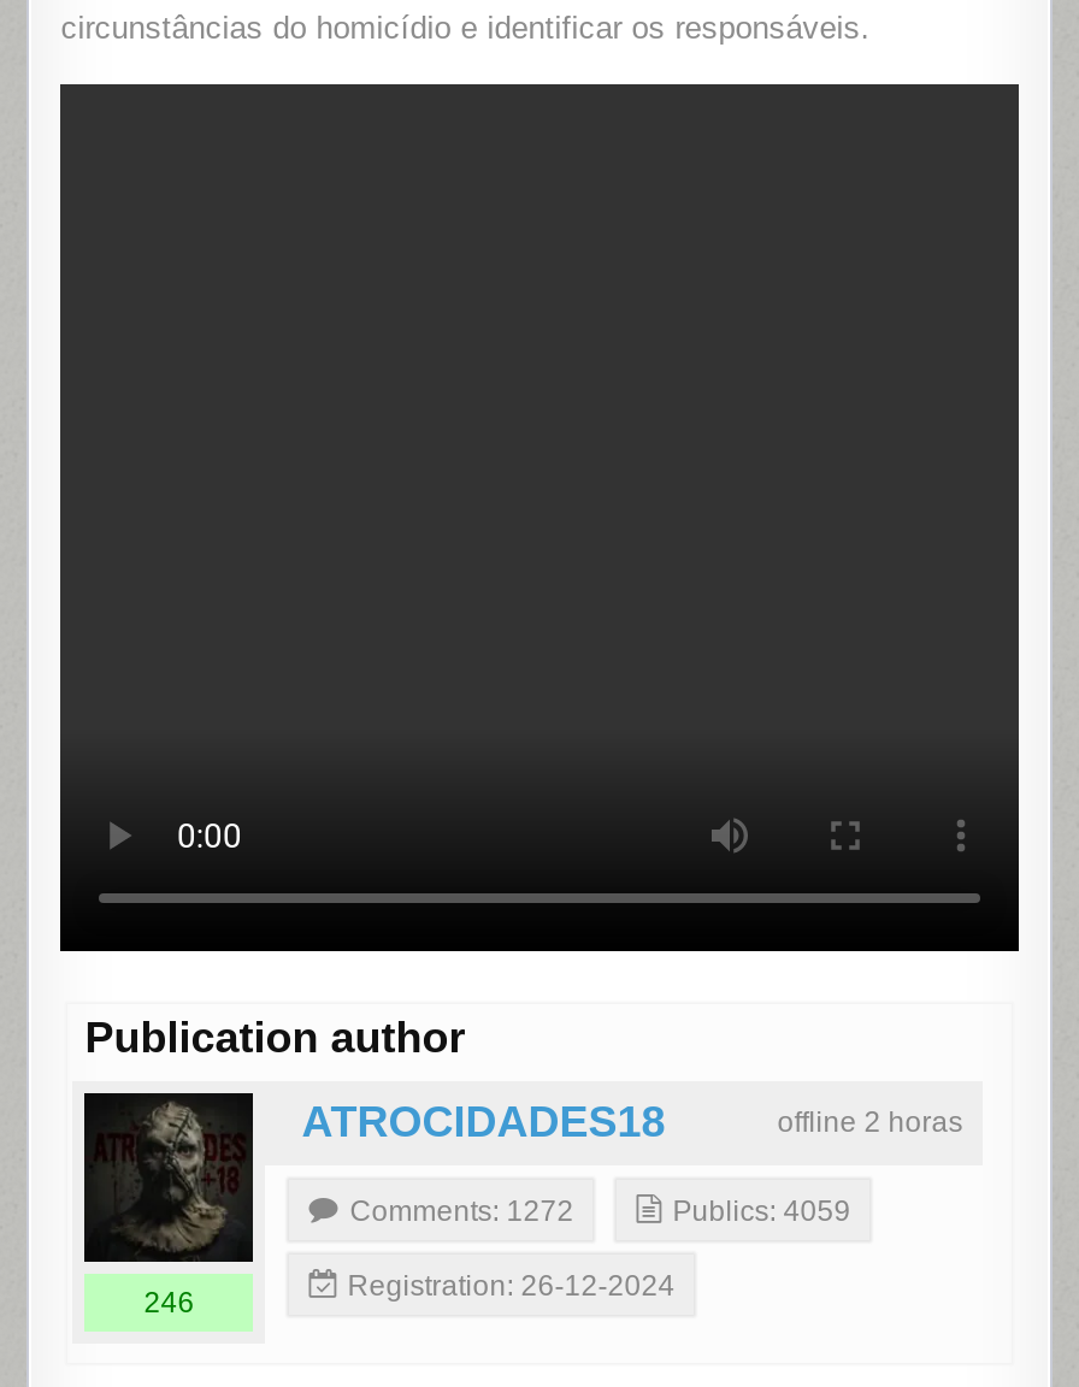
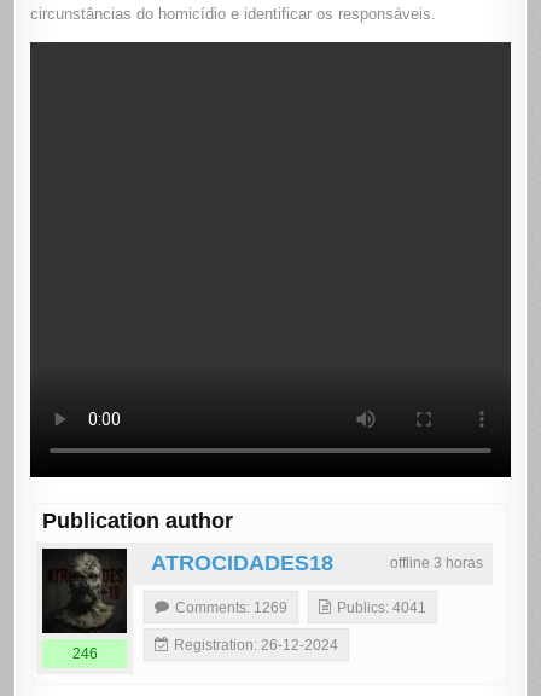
- offline 2 horas
+ offline 3 horas

- Comments: 1272
+ Comments: 1269

- Publics: 4059
+ Publics: 4041
